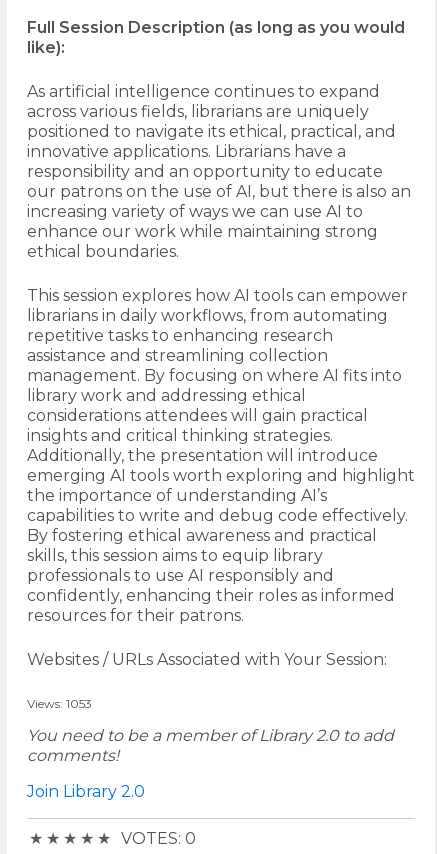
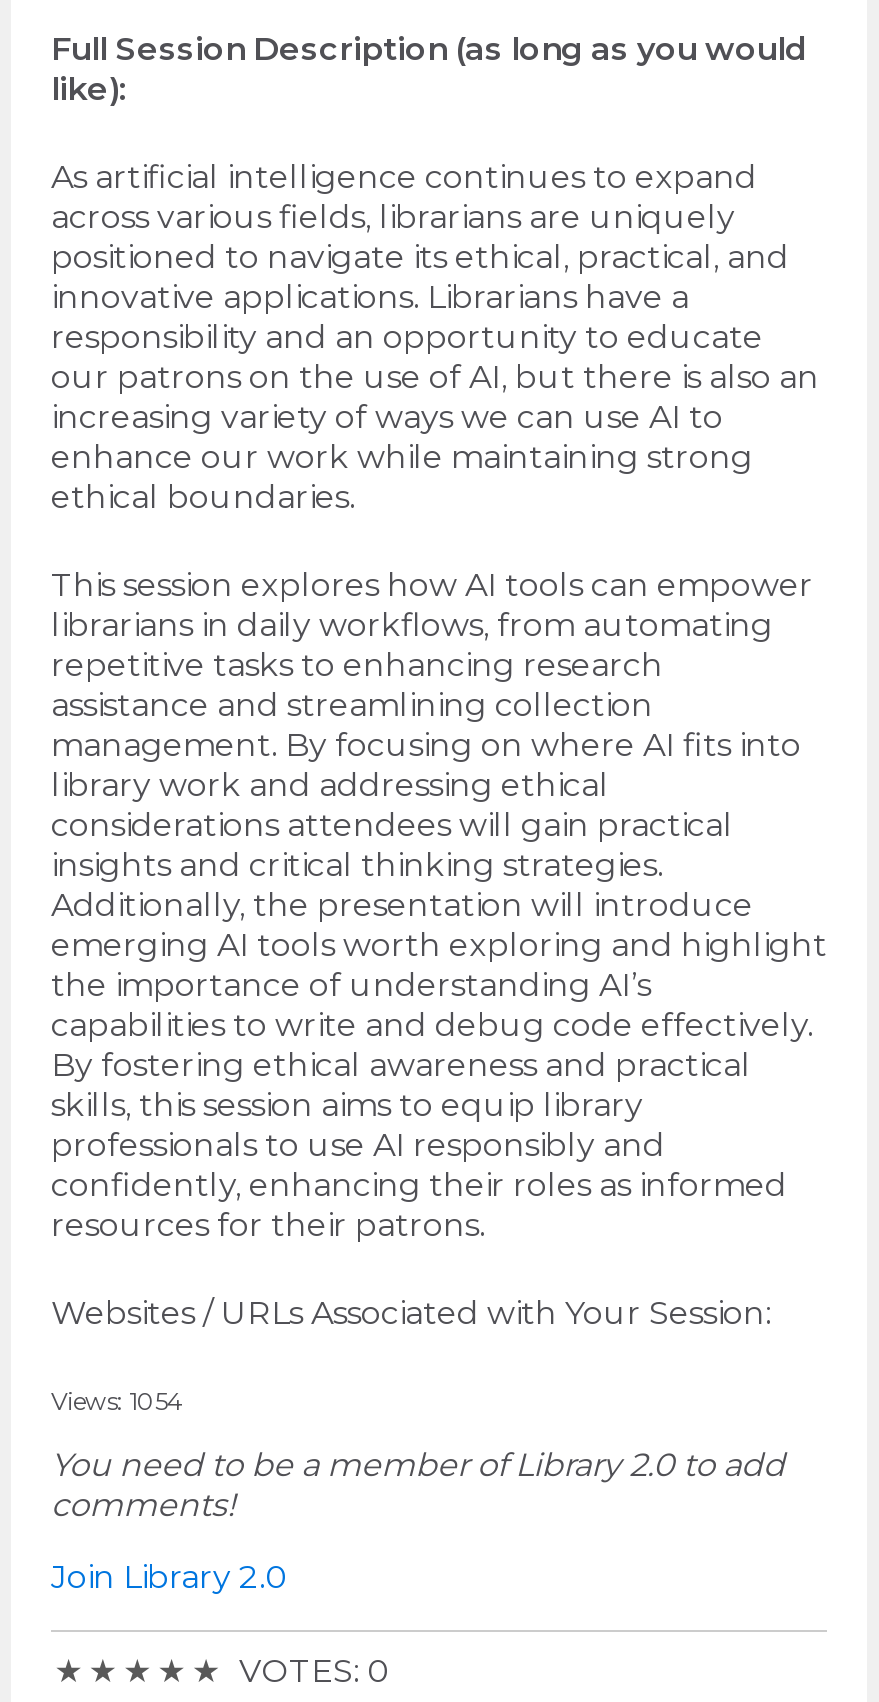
- Views: 1053
+ Views: 1054
